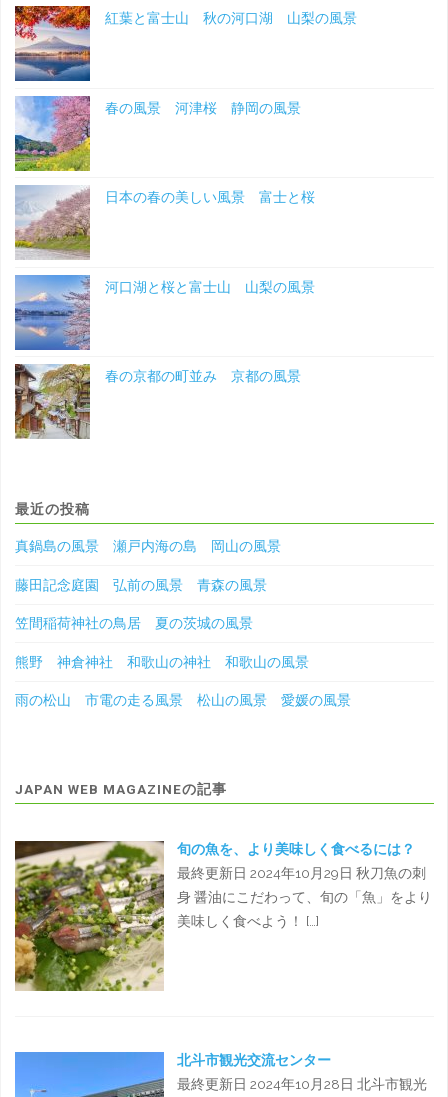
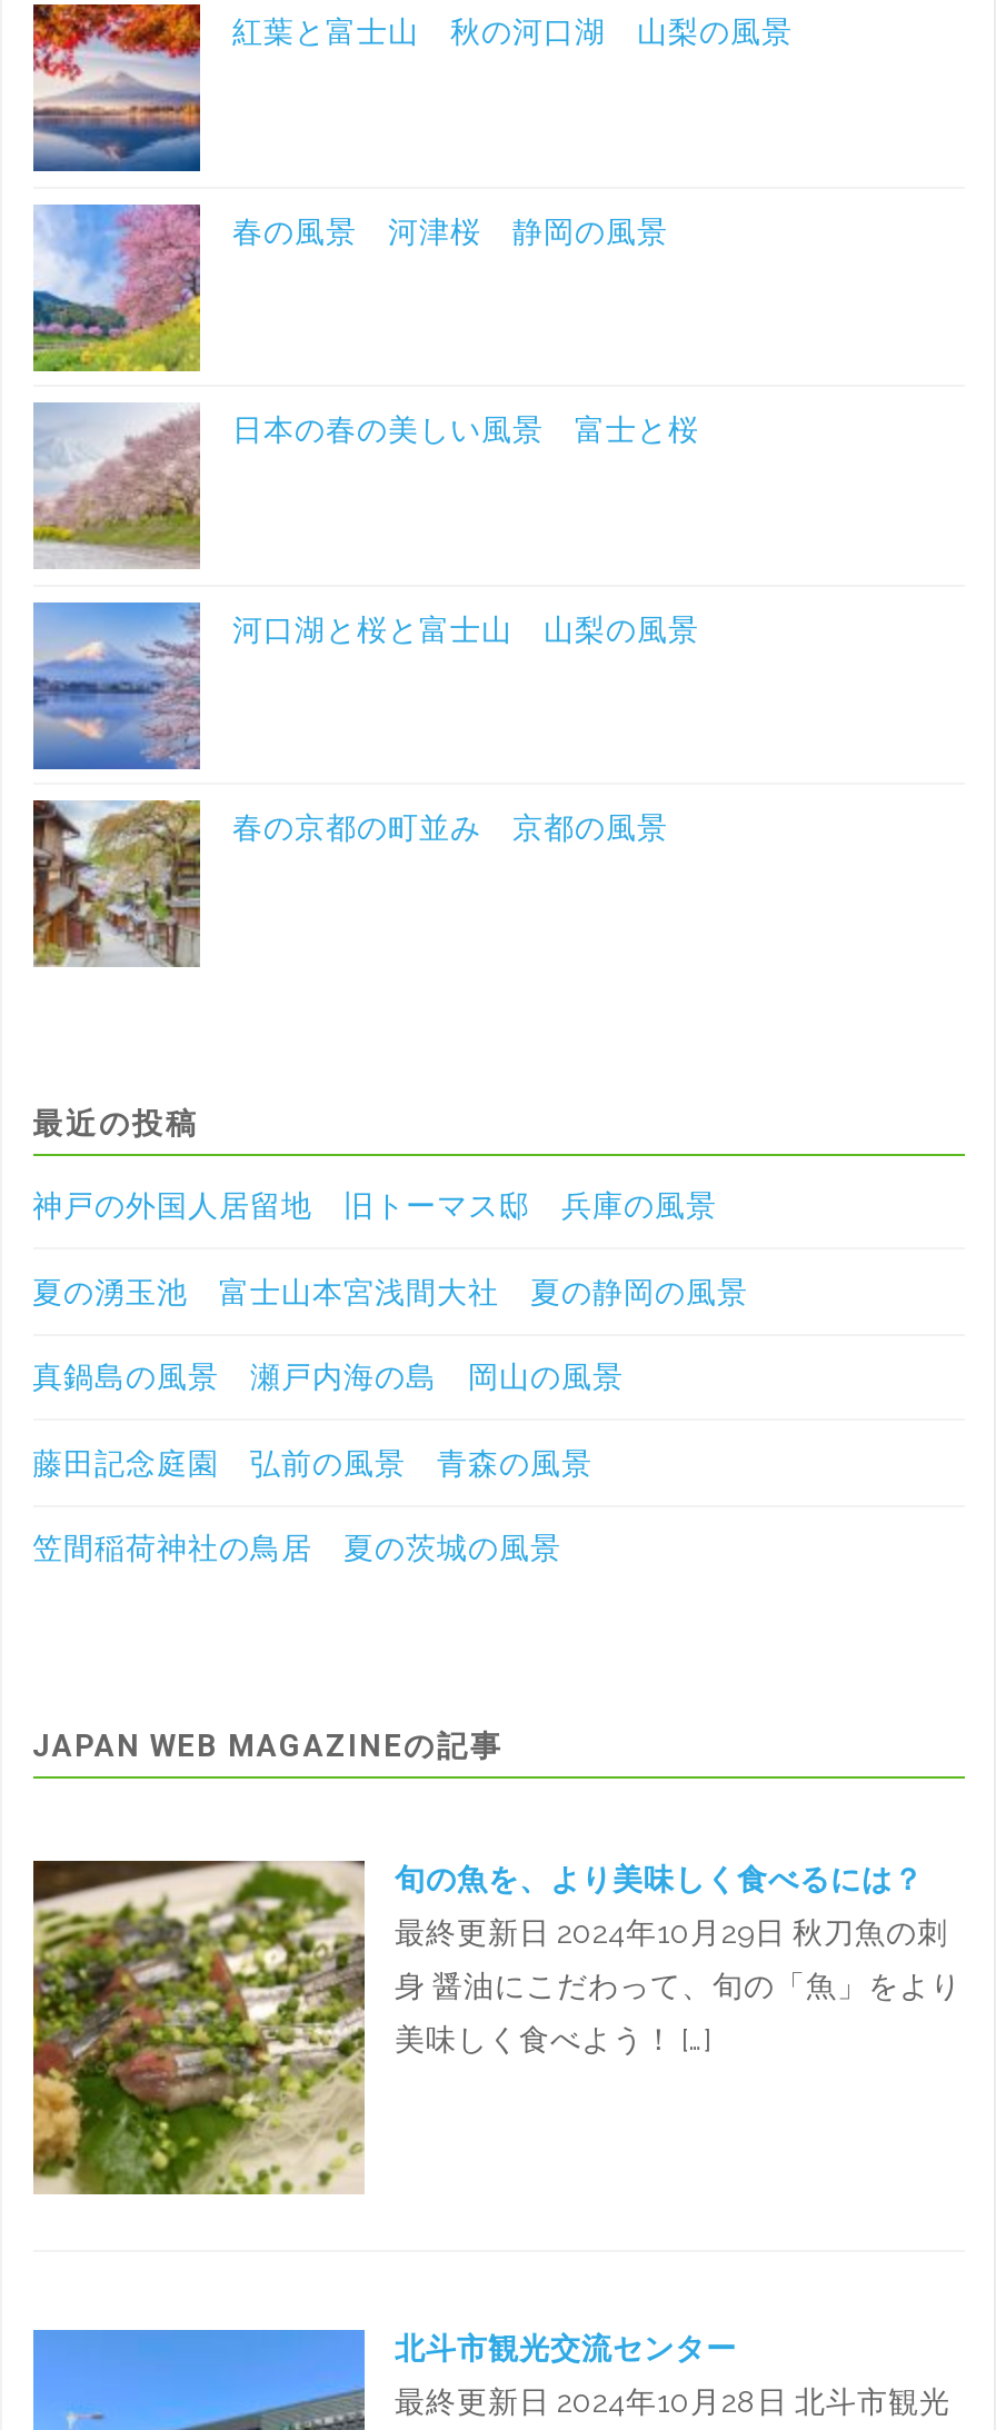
+ 神戸の外国人居留地 旧トーマス邸 兵庫の風景
+ 夏の湧玉池 富士山本宮浅間大社 夏の静岡の風景

moved down: 真鍋島の風景 瀬戸内海の島 岡山の風景 | 藤田記念庭園 弘前の風景 青森の風景 | 笠間稲荷神社の鳥居 夏の茨城の風景

- 熊野 神倉神社 和歌山の神社 和歌山の風景
- 雨の松山 市電の走る風景 松山の風景 愛媛の風景
